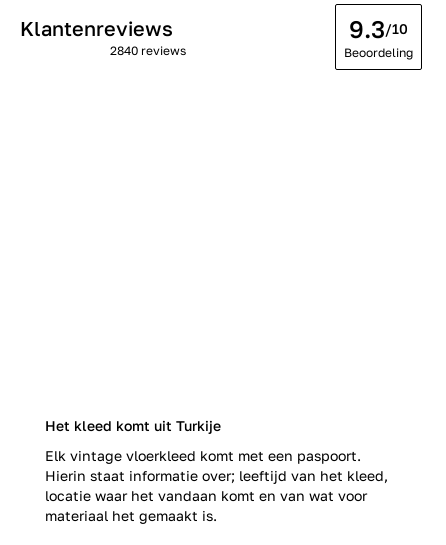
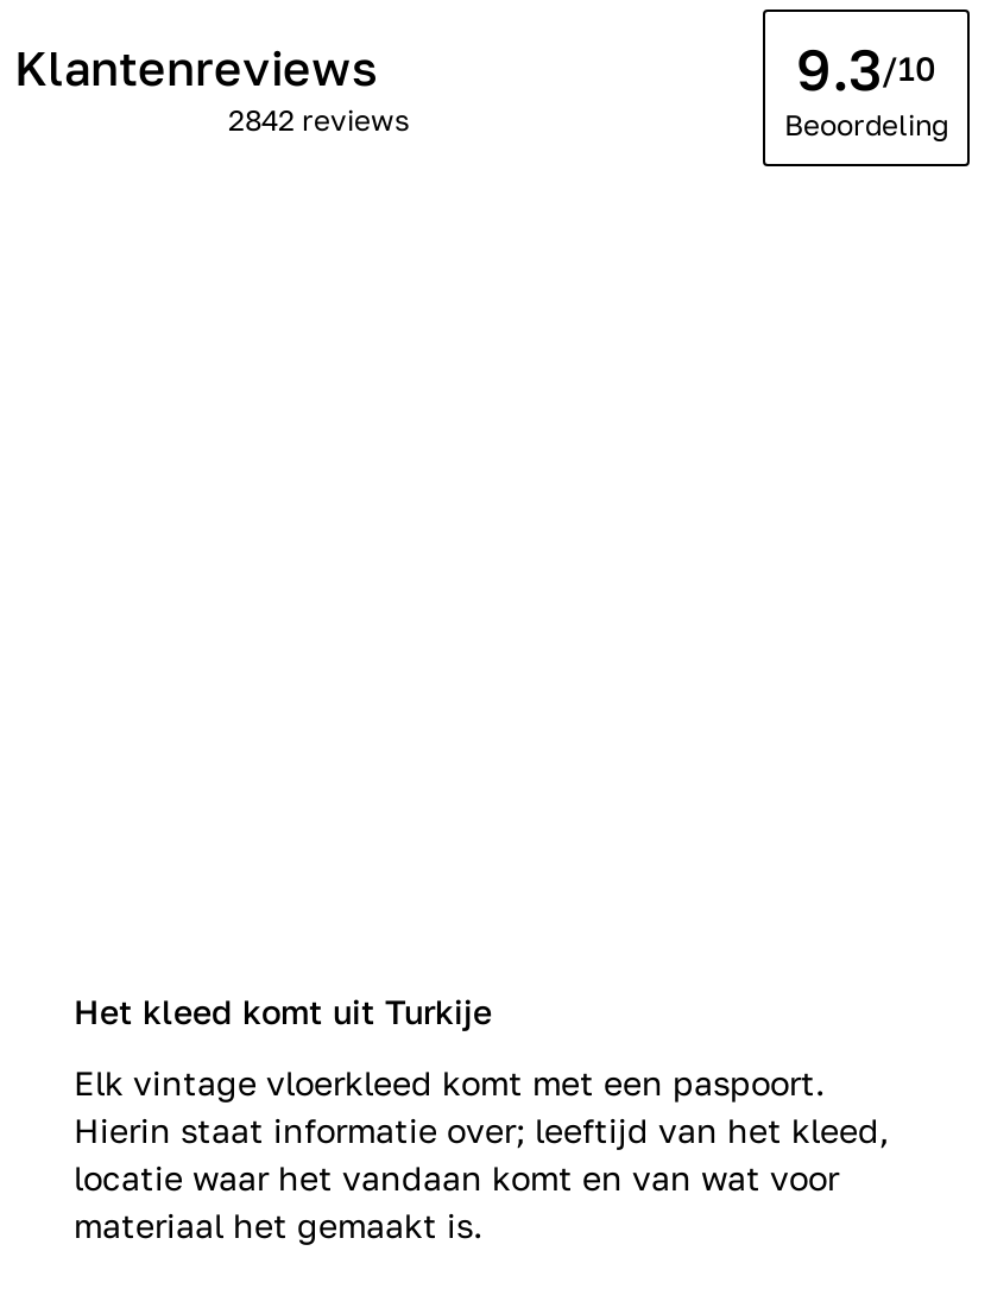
- 2840 reviews
+ 2842 reviews
